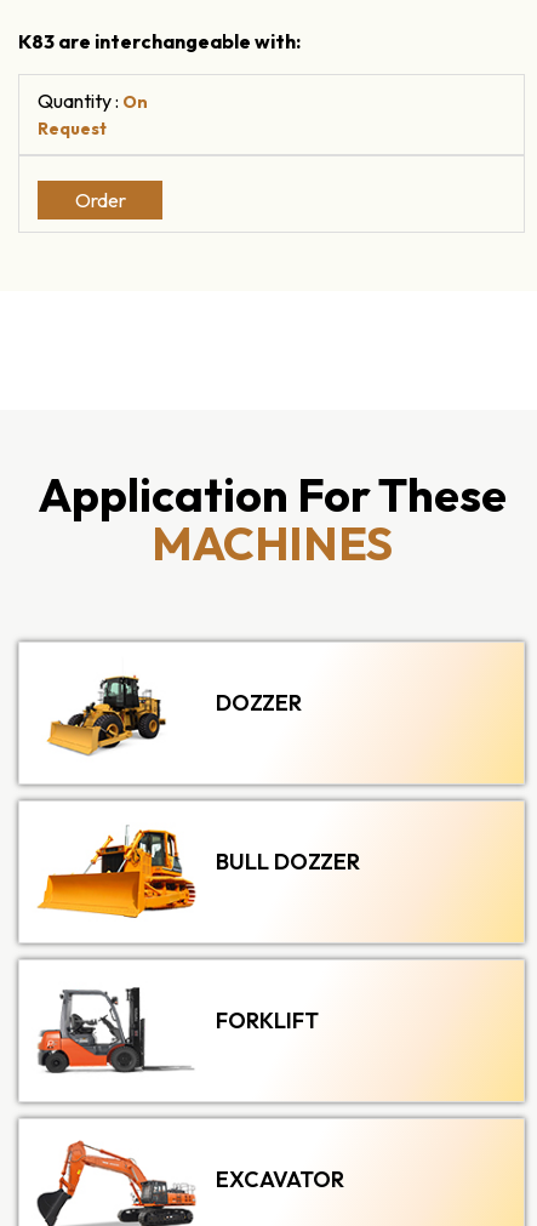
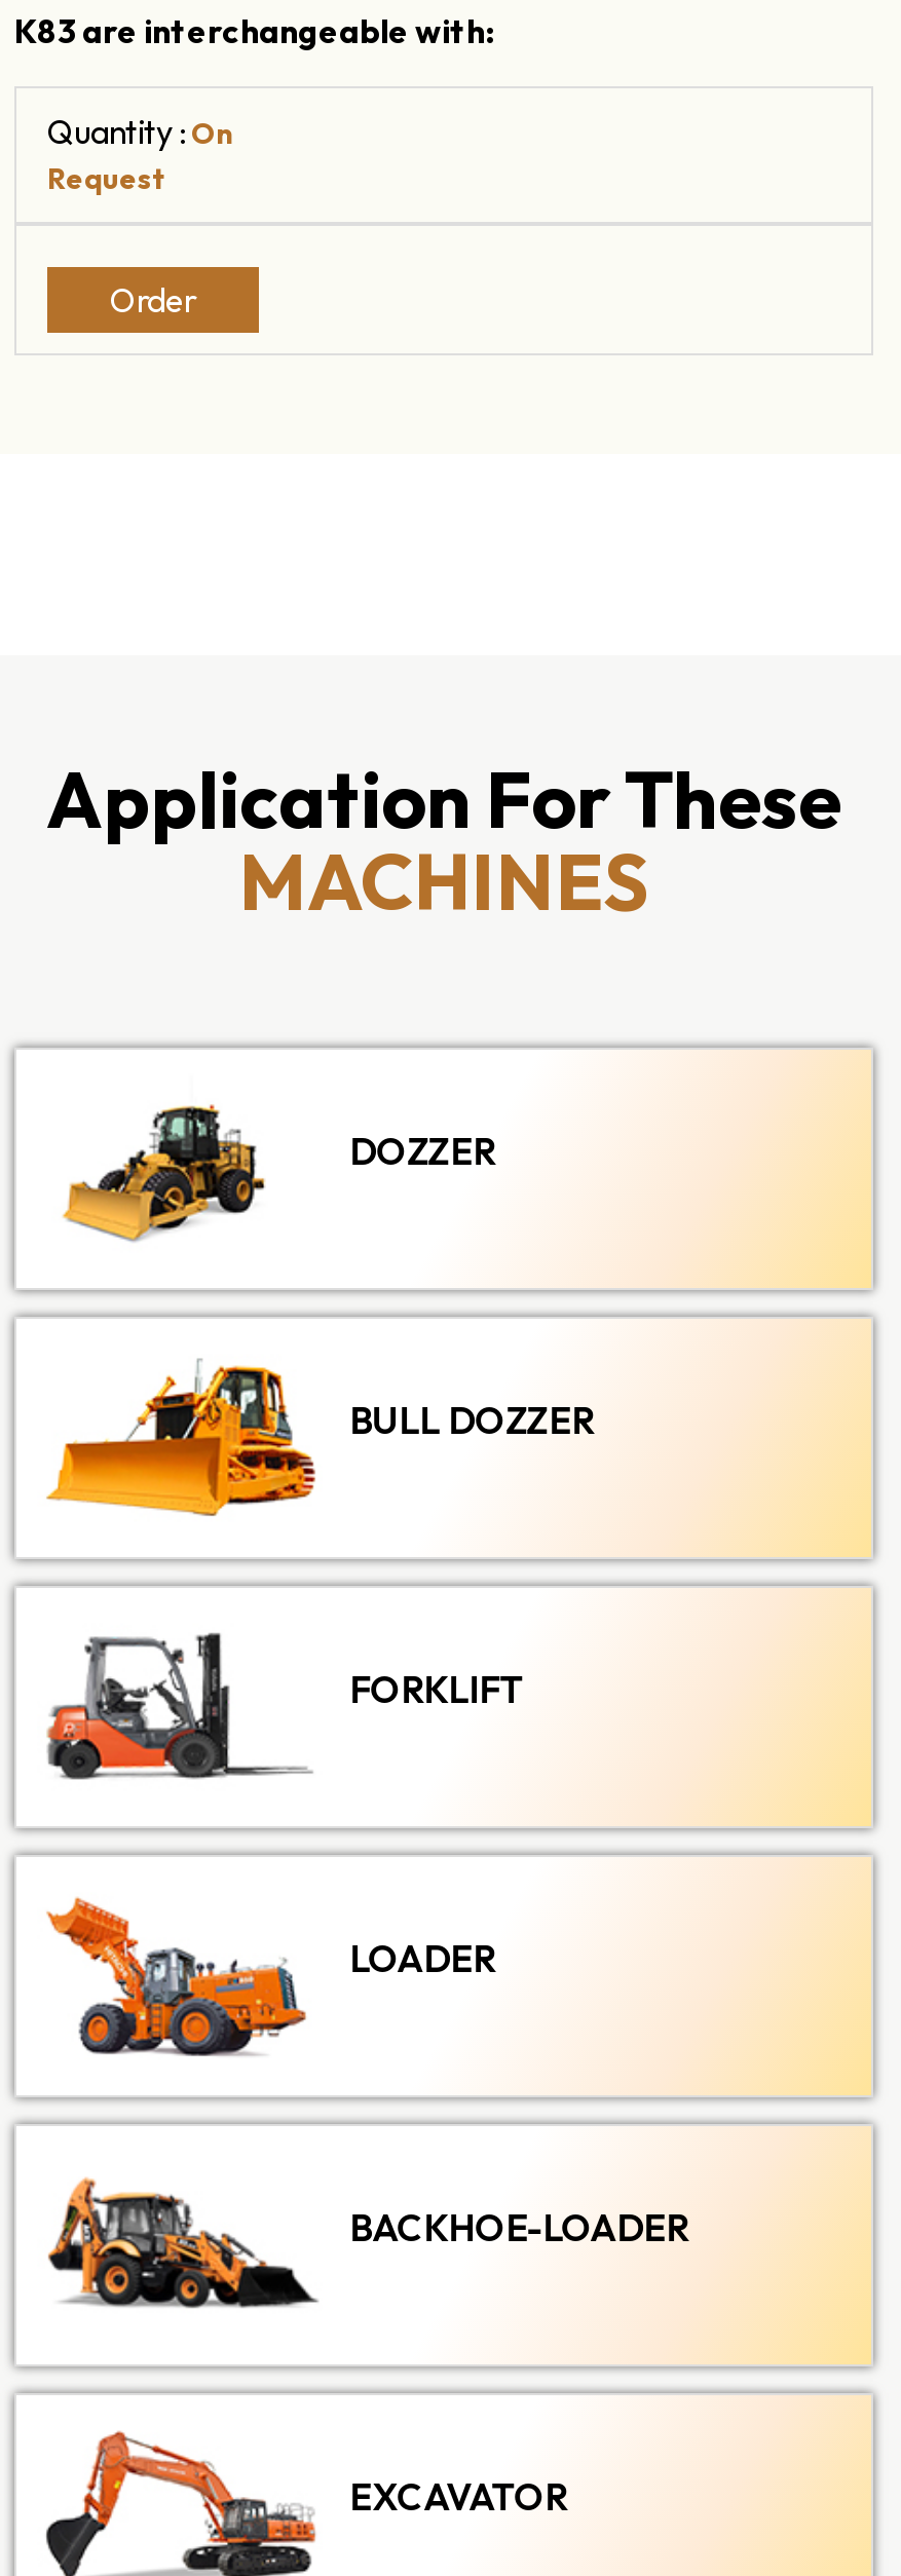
+ [image]
+ LOADER

+ [image]
+ BACKHOE-LOADER
